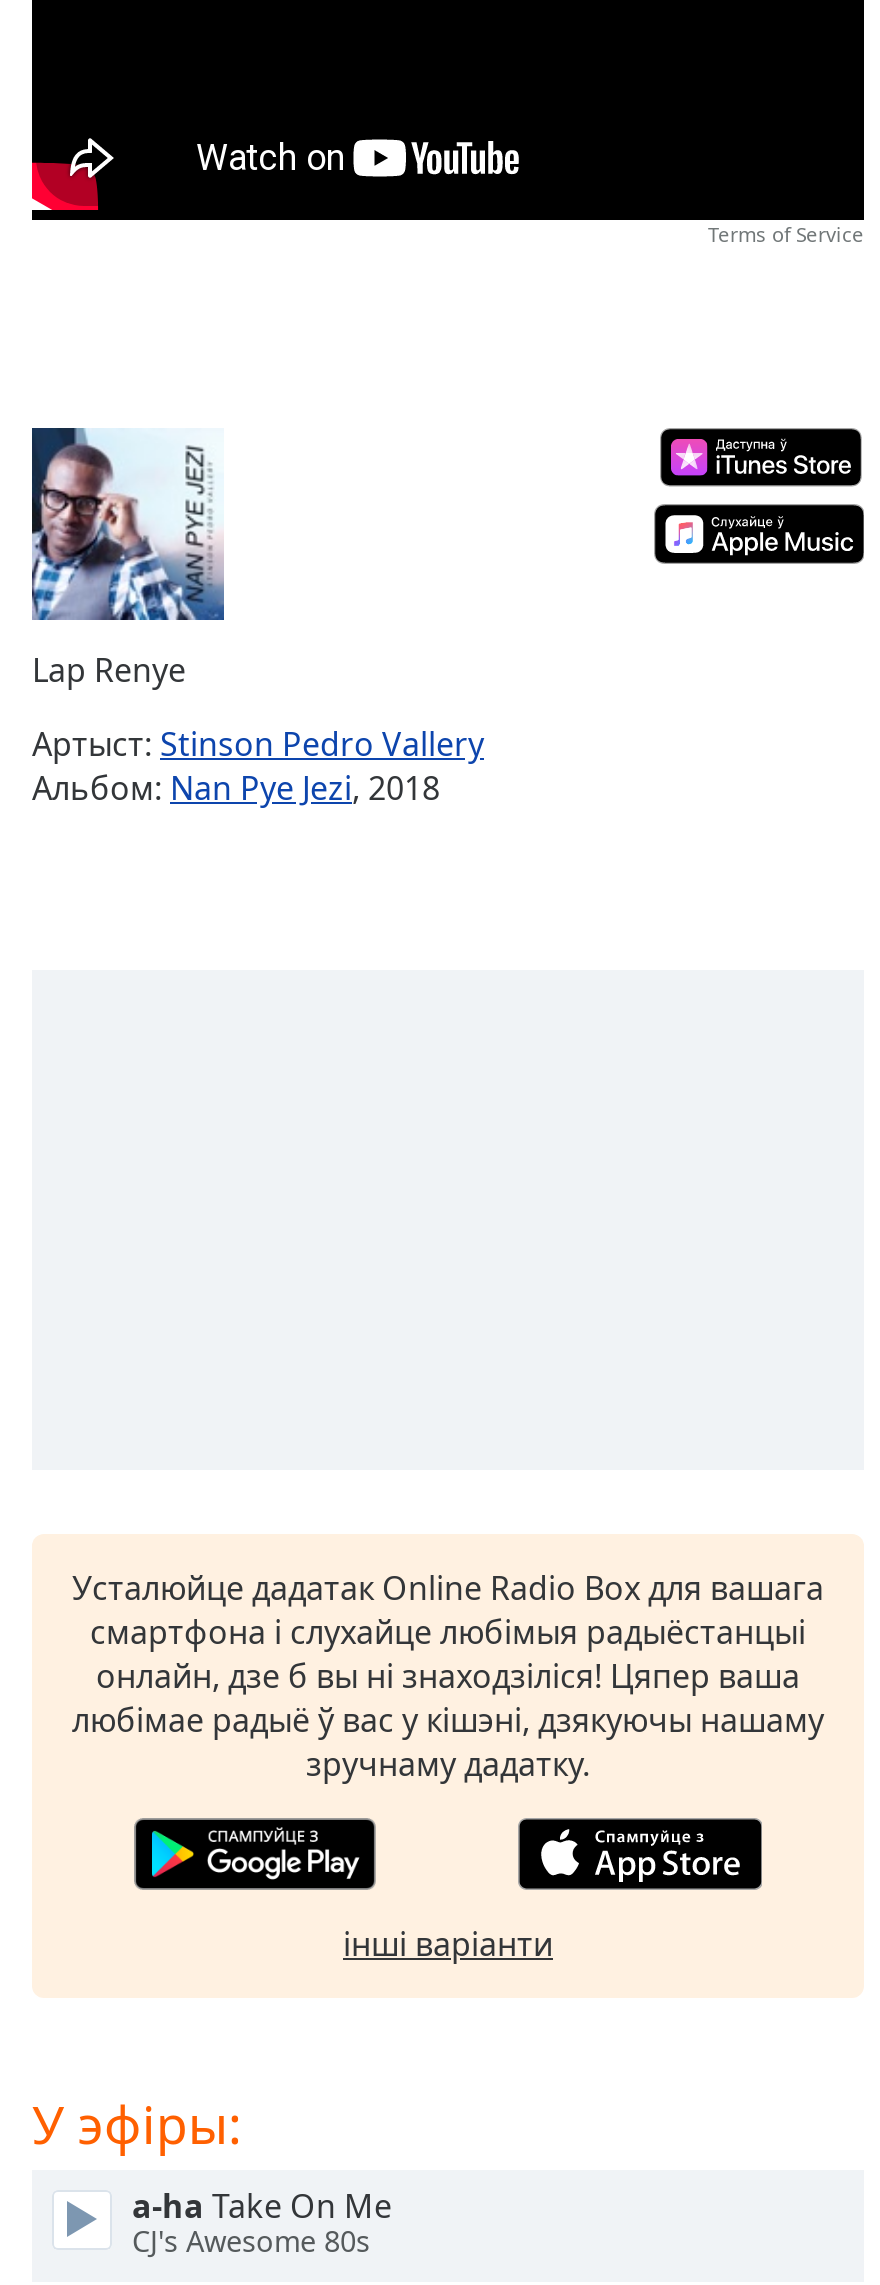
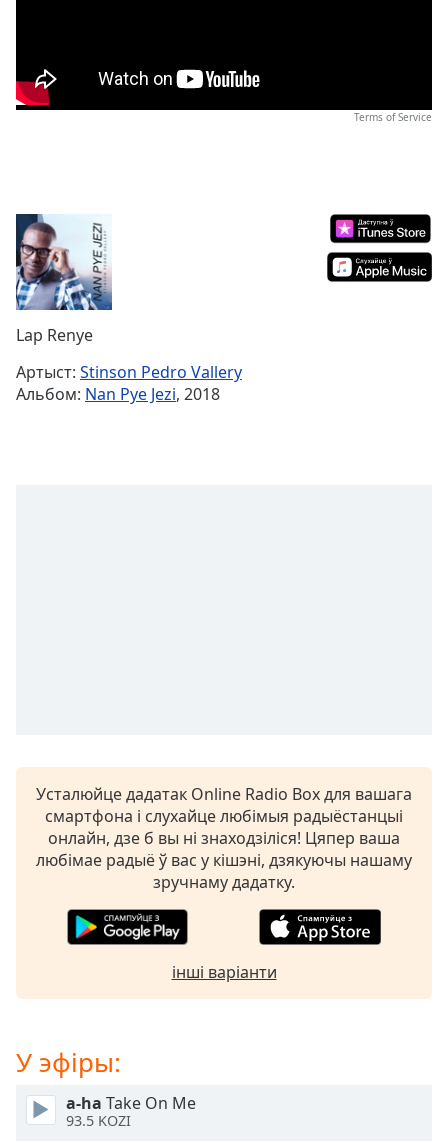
- CJ's Awesome 80s
+ 93.5 KOZI
